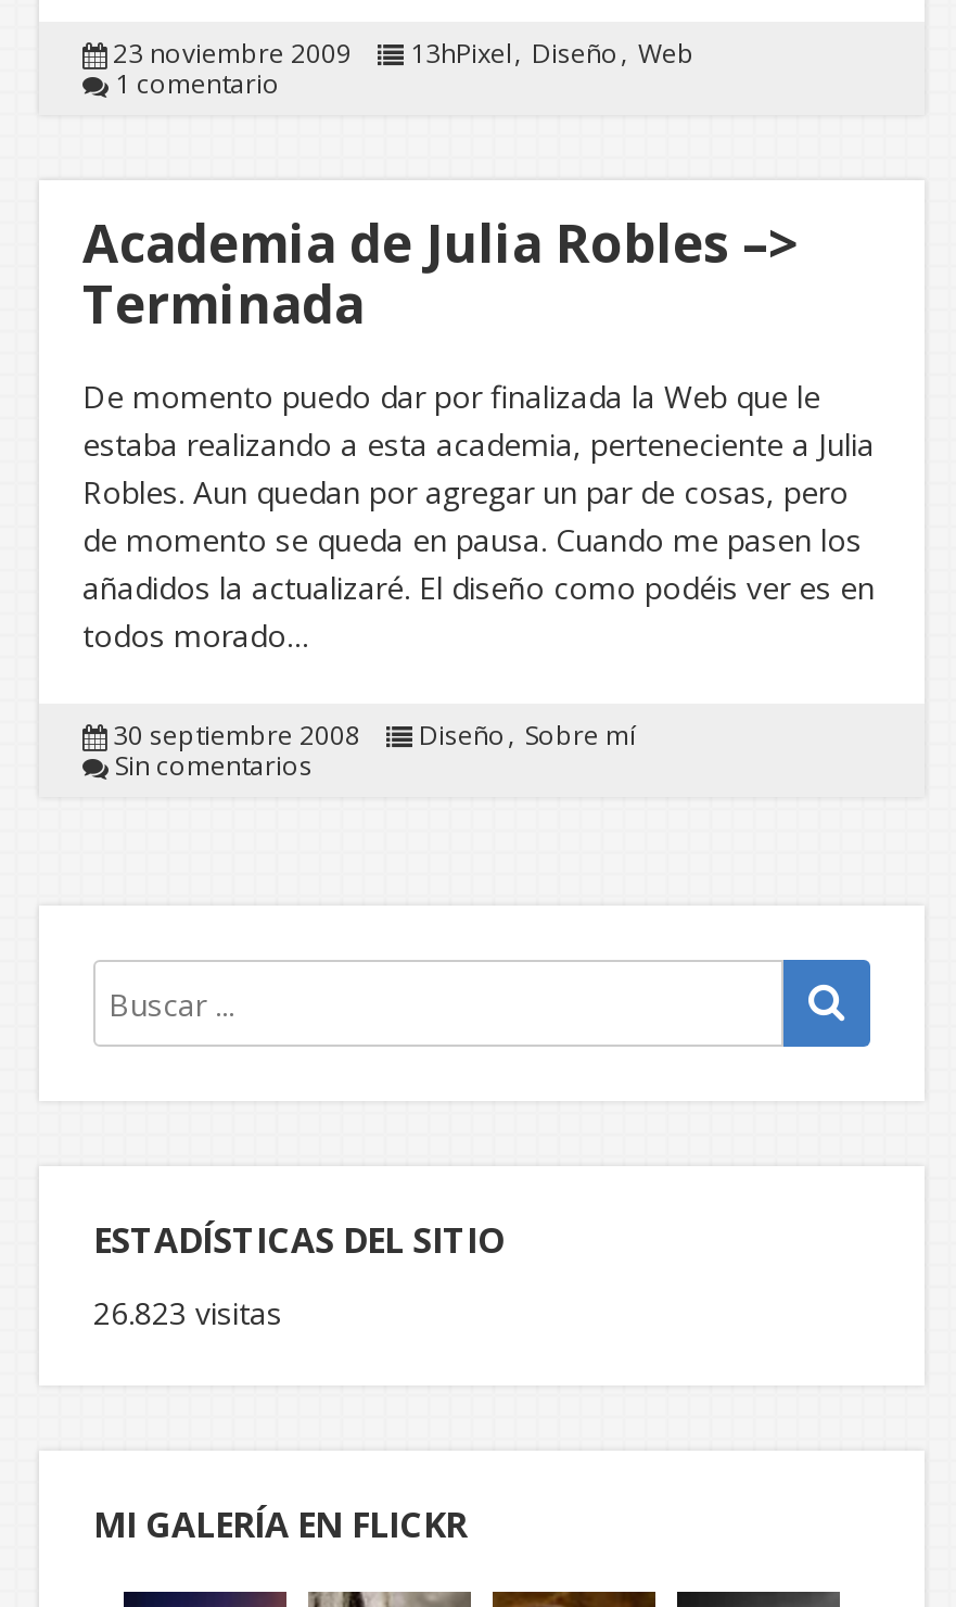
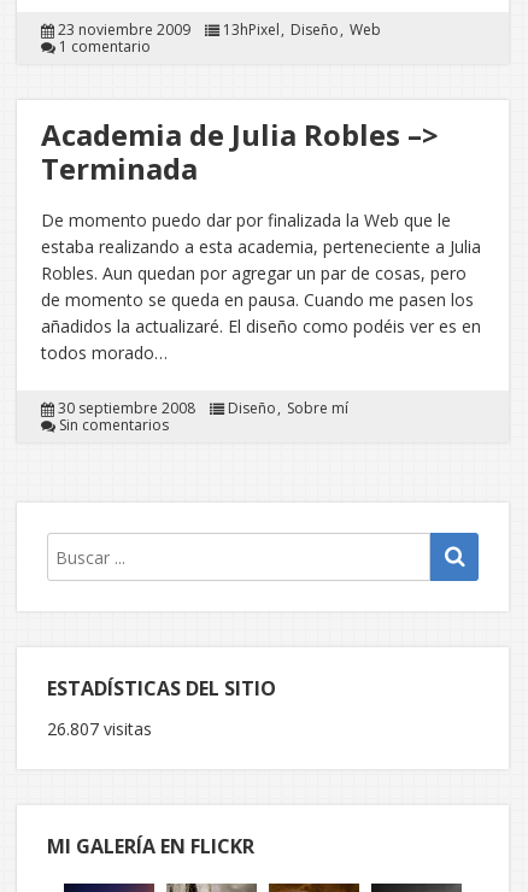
- 26.823 visitas
+ 26.807 visitas
